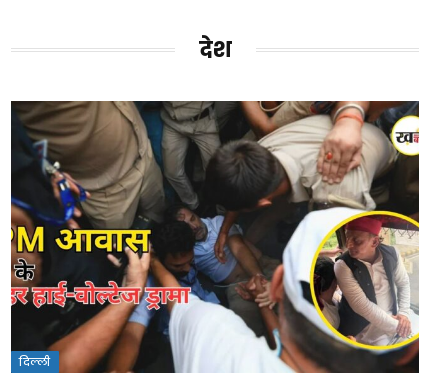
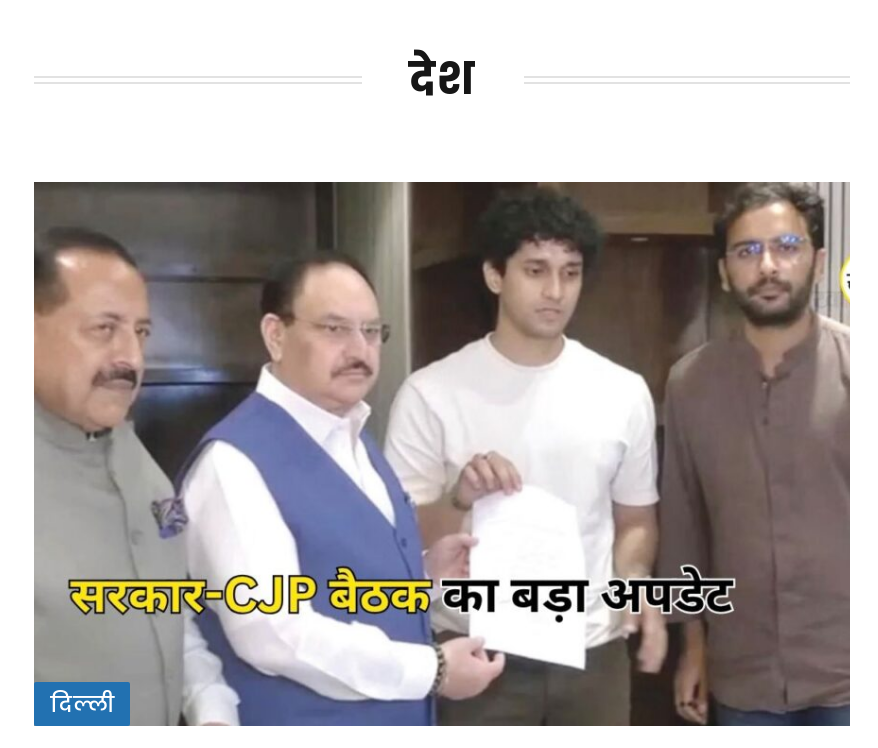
- [image]
+ [image]
